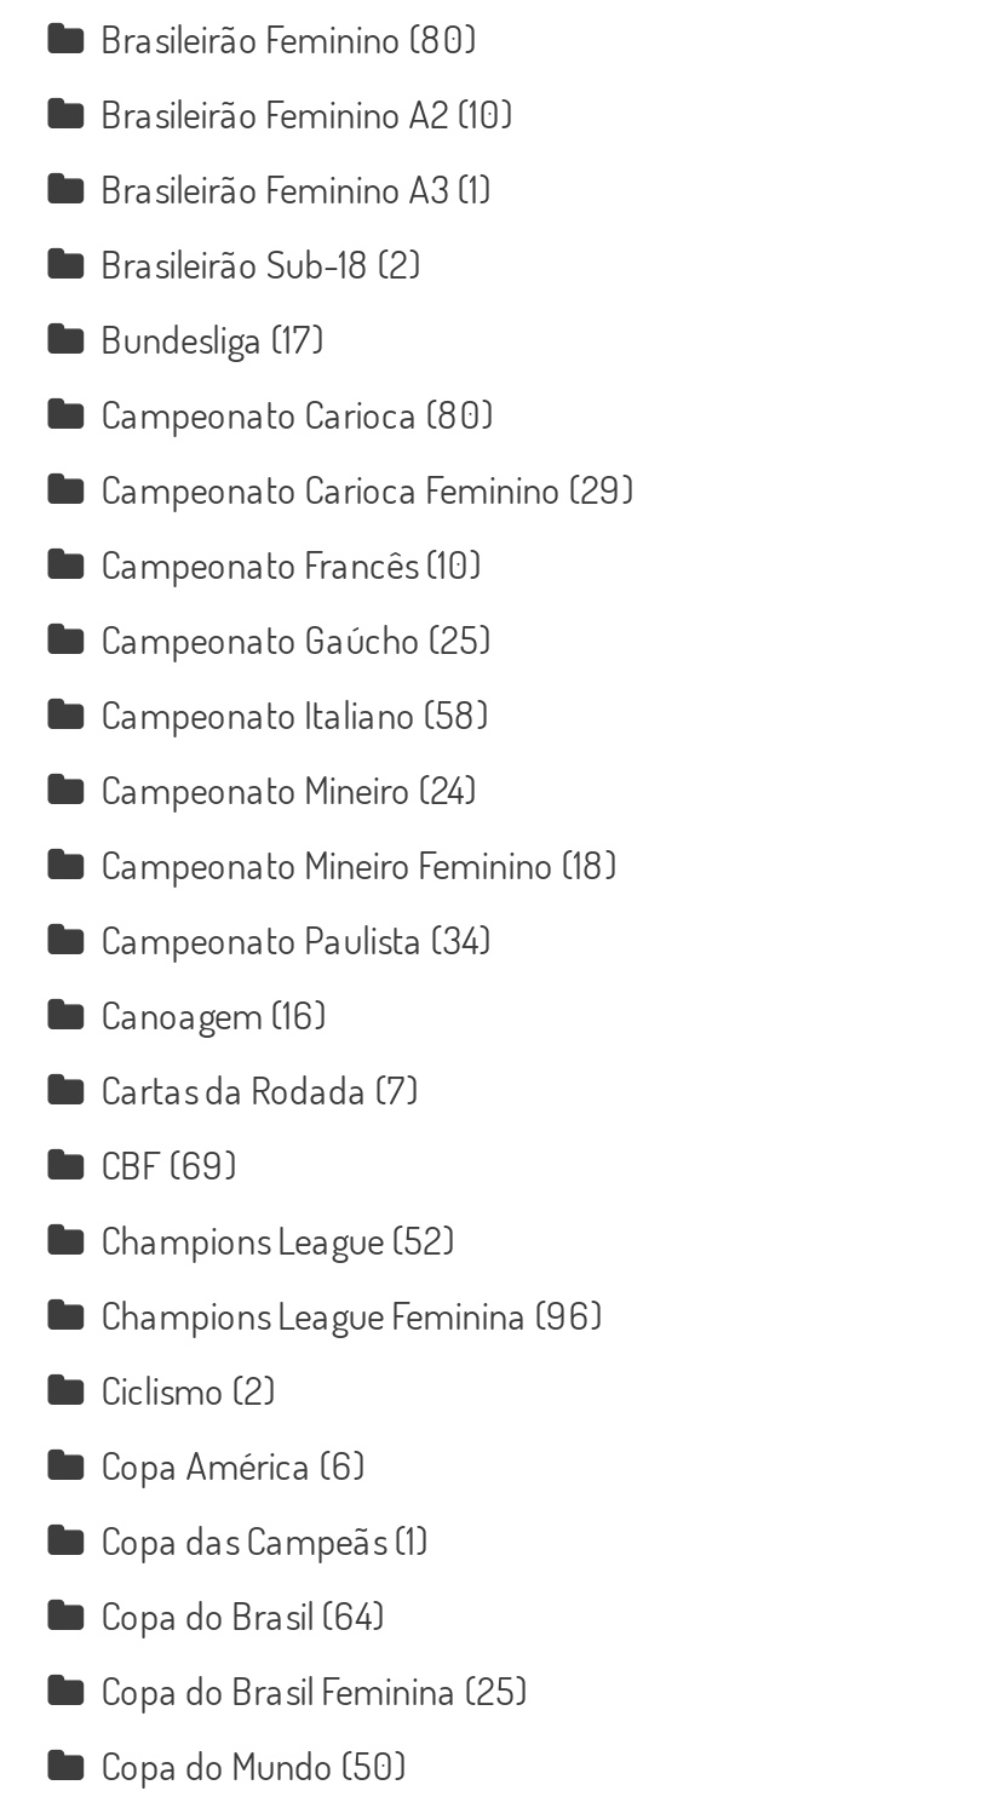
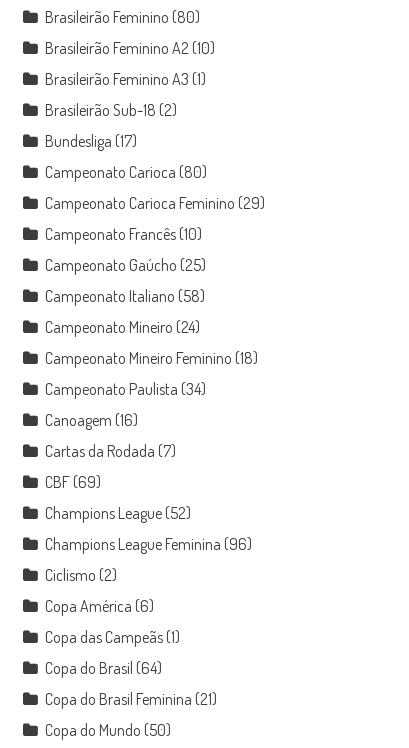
- Copa do Brasil Feminina (25)
+ Copa do Brasil Feminina (21)
